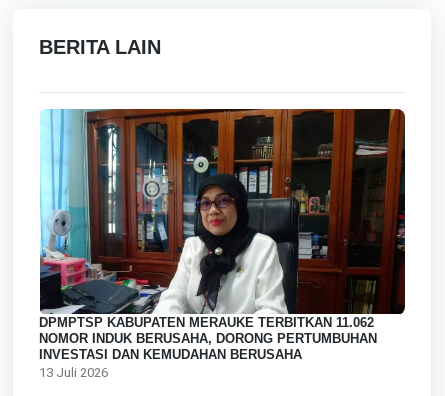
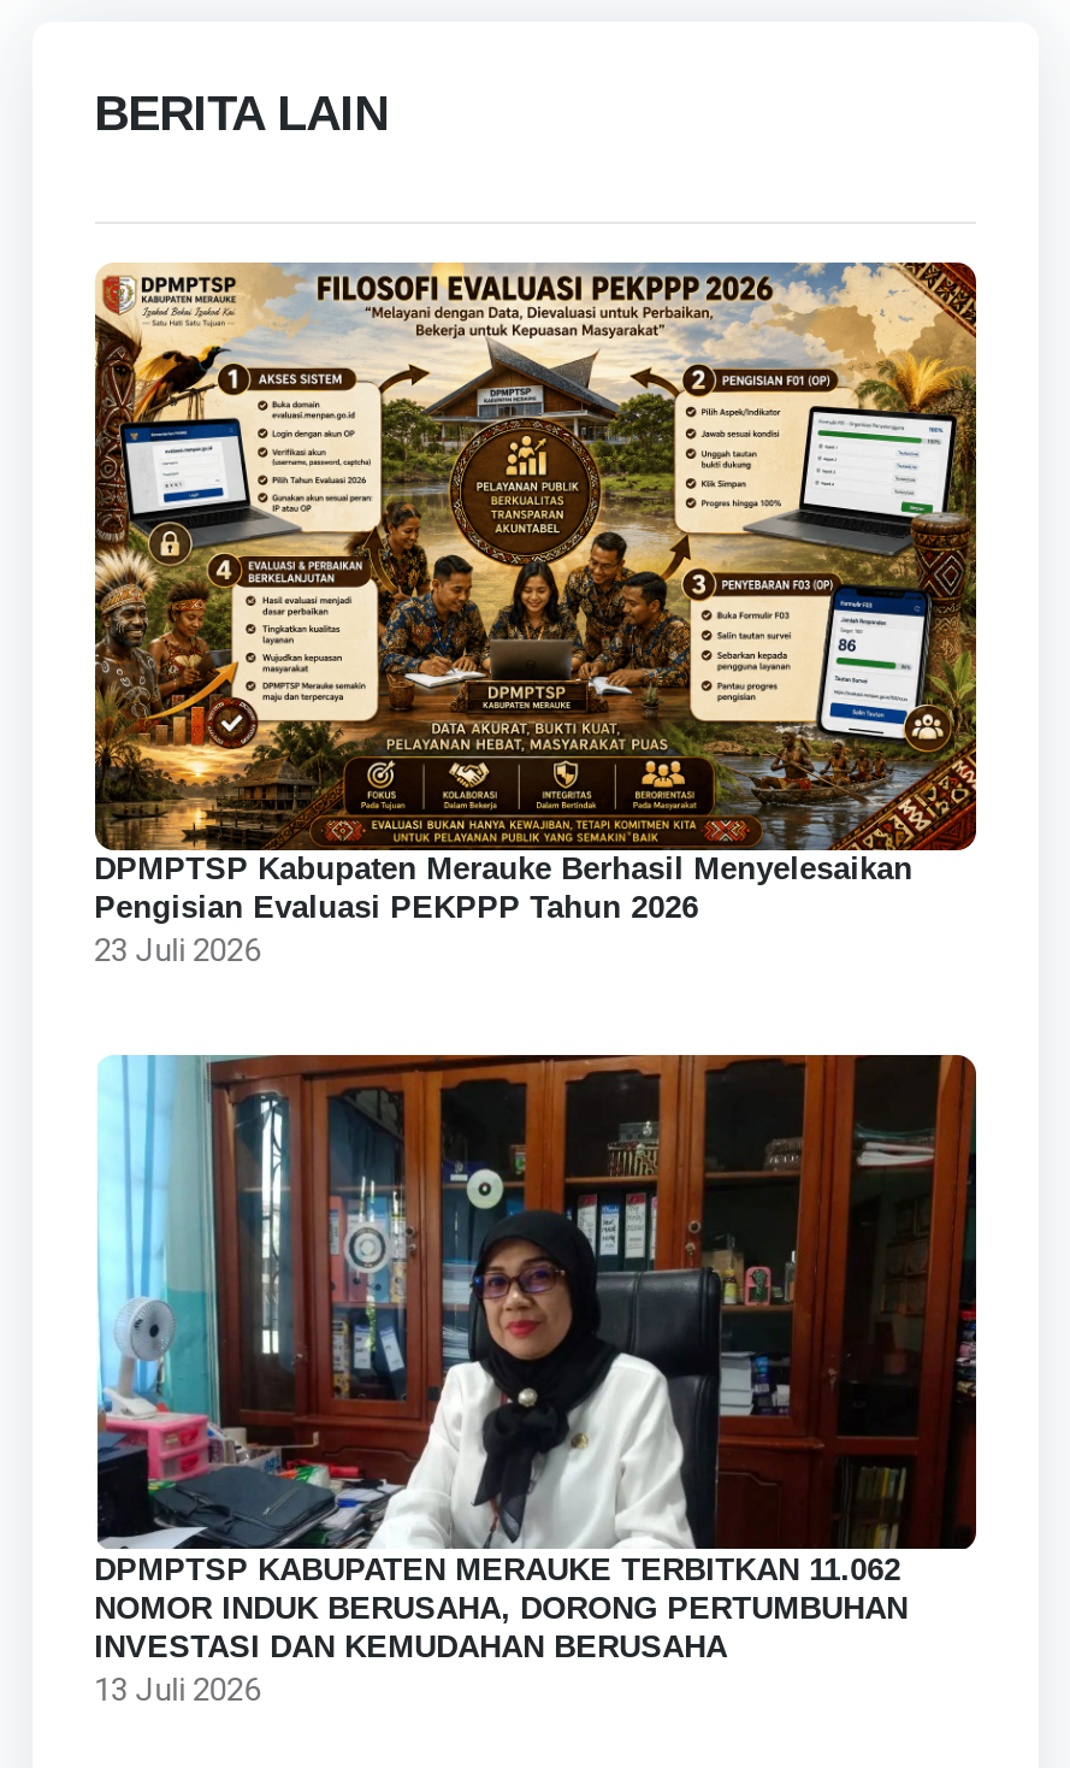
+ [image]
+ DPMPTSP Kabupaten Merauke Berhasil Menyelesaikan
+ Pengisian Evaluasi PEKPPP Tahun 2026
+ 23 Juli 2026
